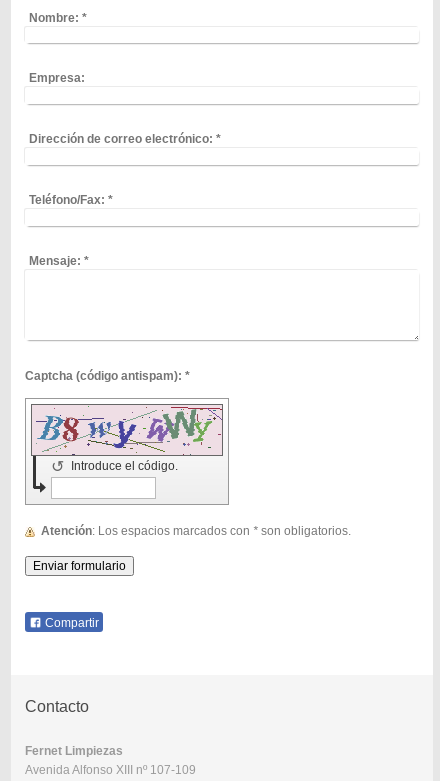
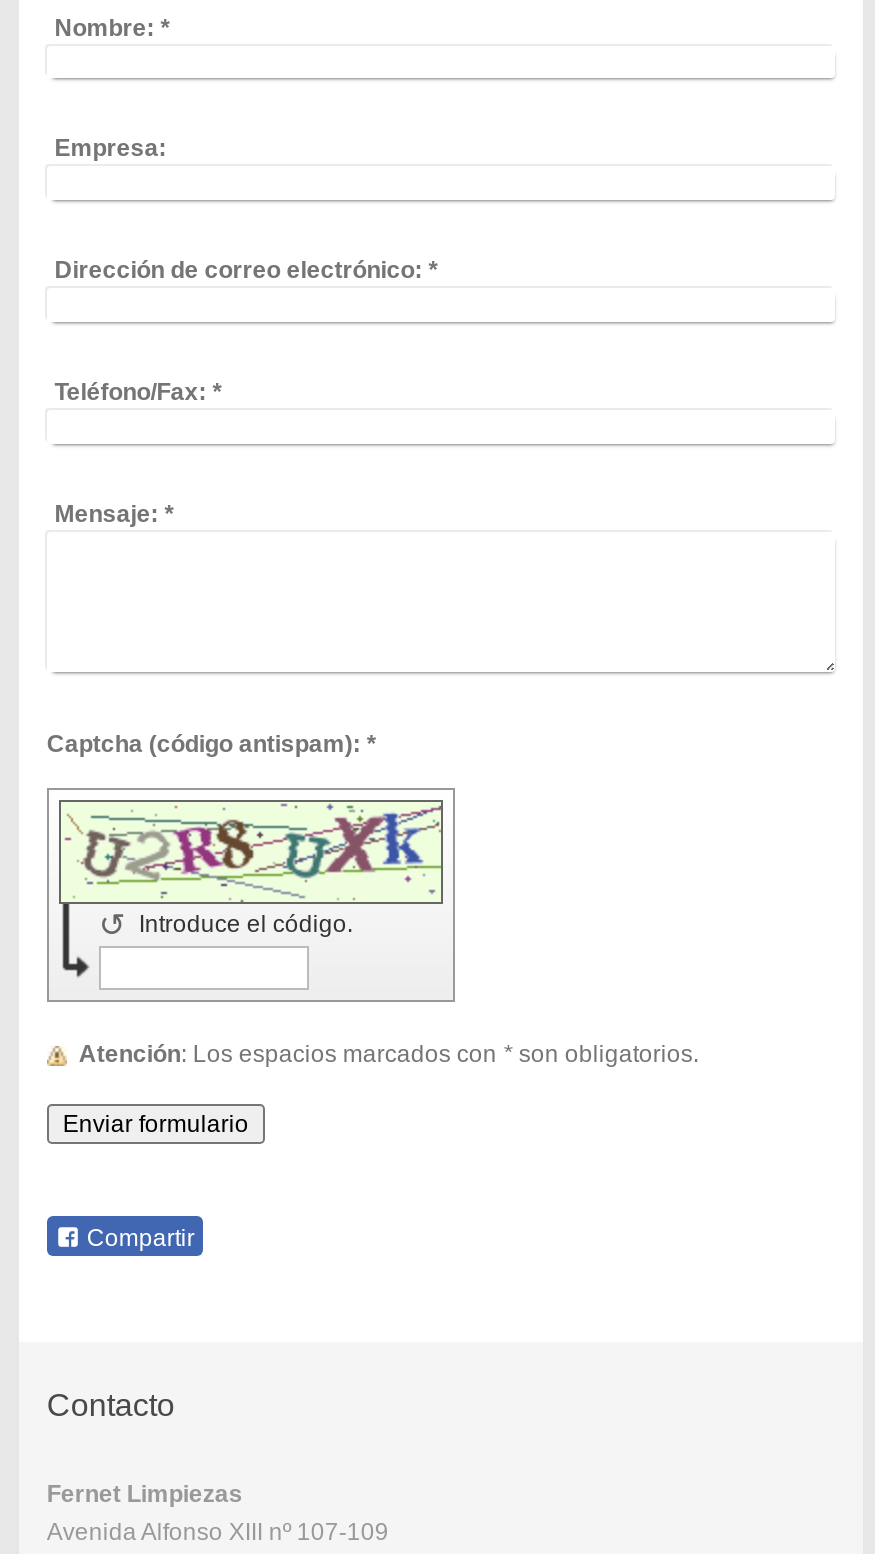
- [image]
+ [image]
